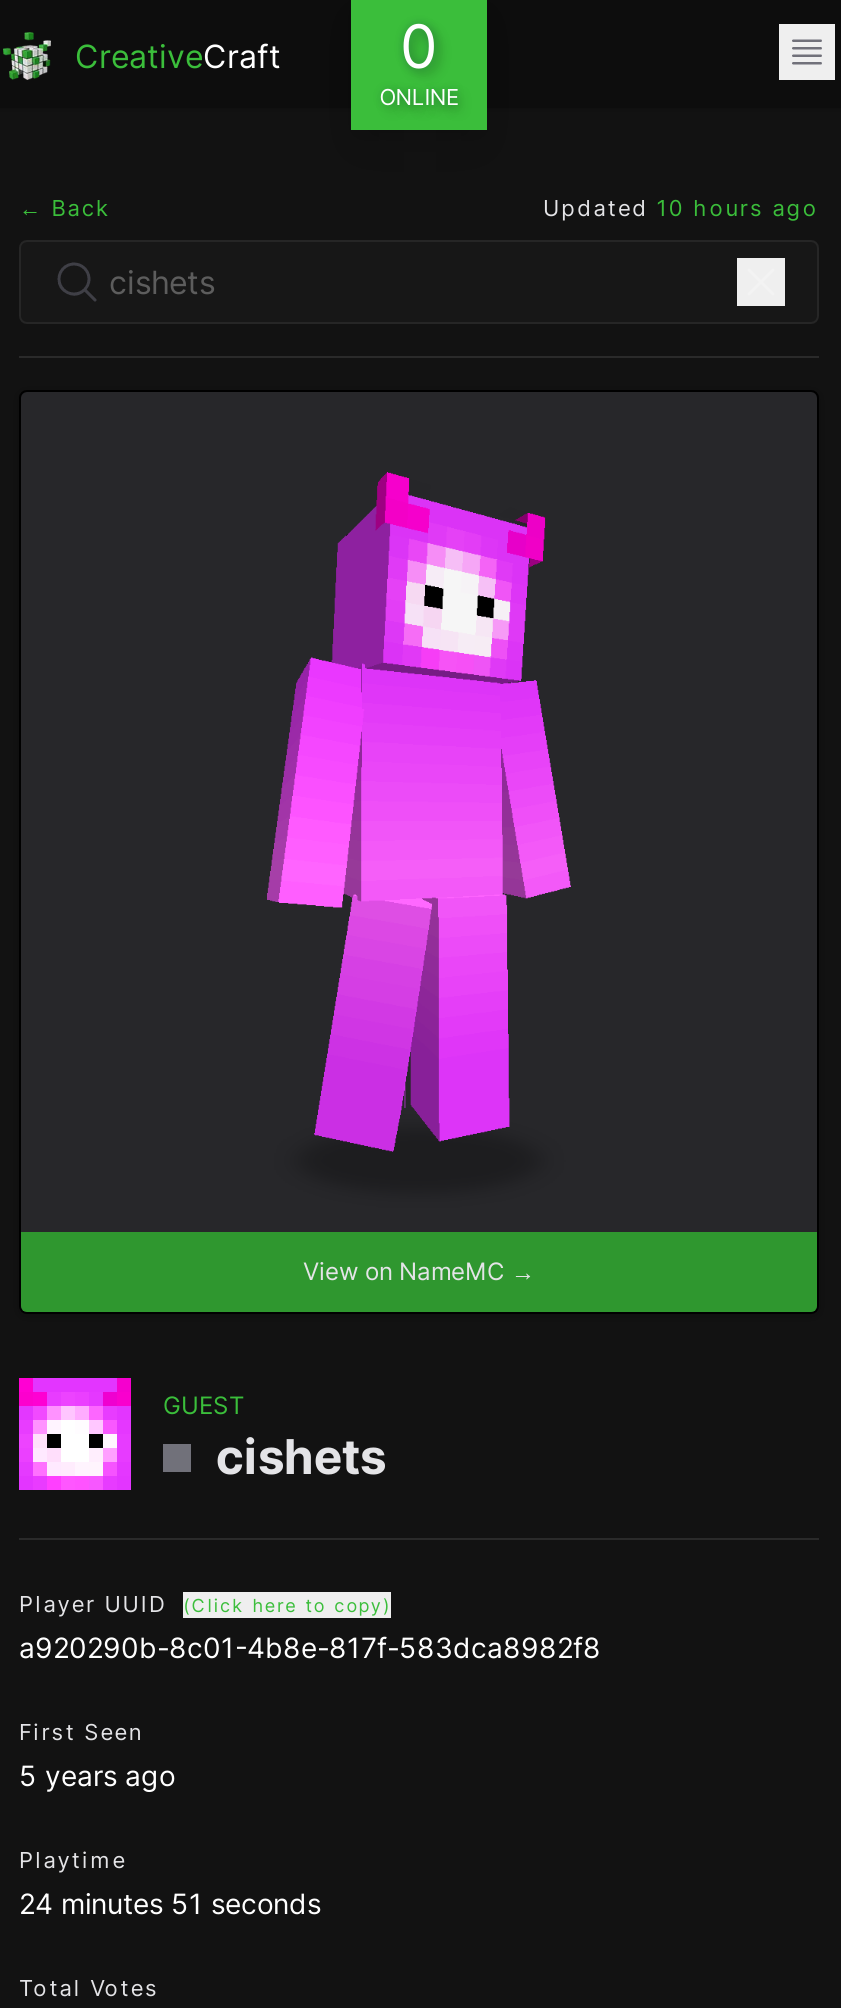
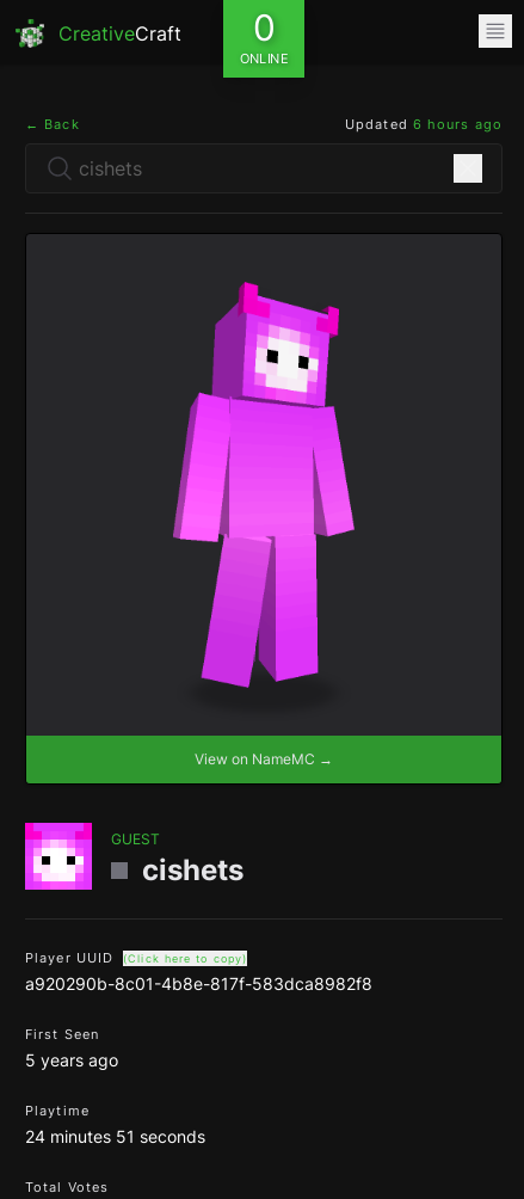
- Updated 10 hours ago
+ Updated 6 hours ago
